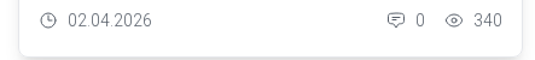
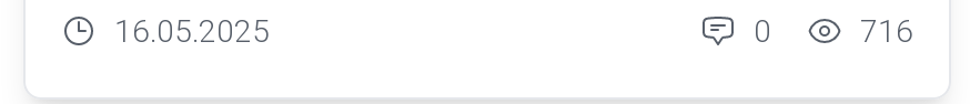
- 02.04.2026
+ 16.05.2025

- 340
+ 716
